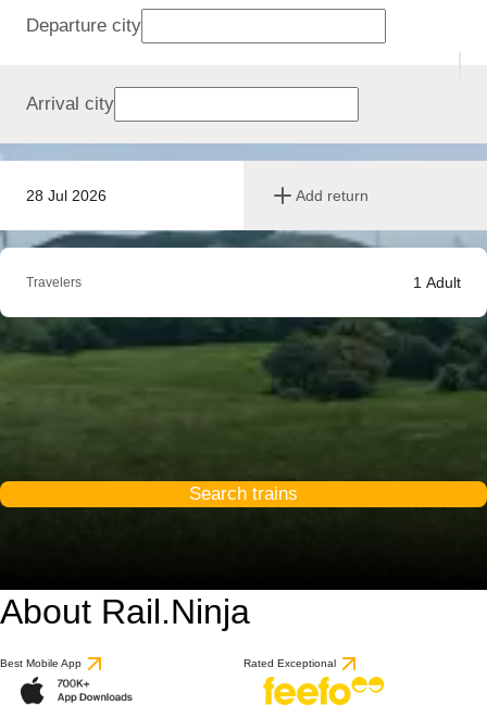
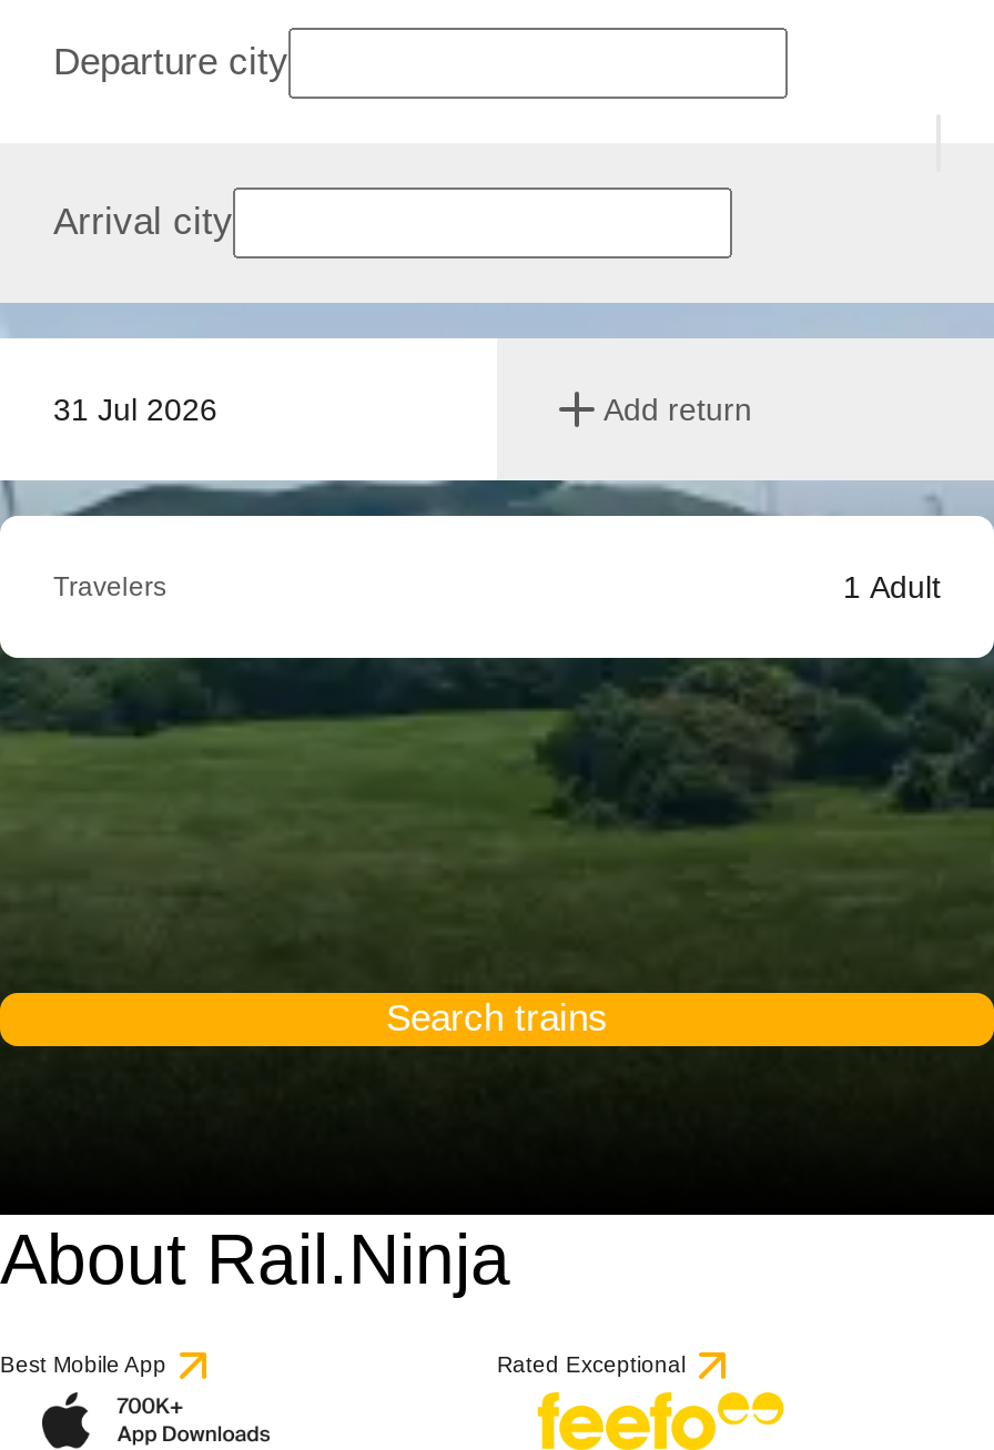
- 28 Jul 2026
+ 31 Jul 2026
